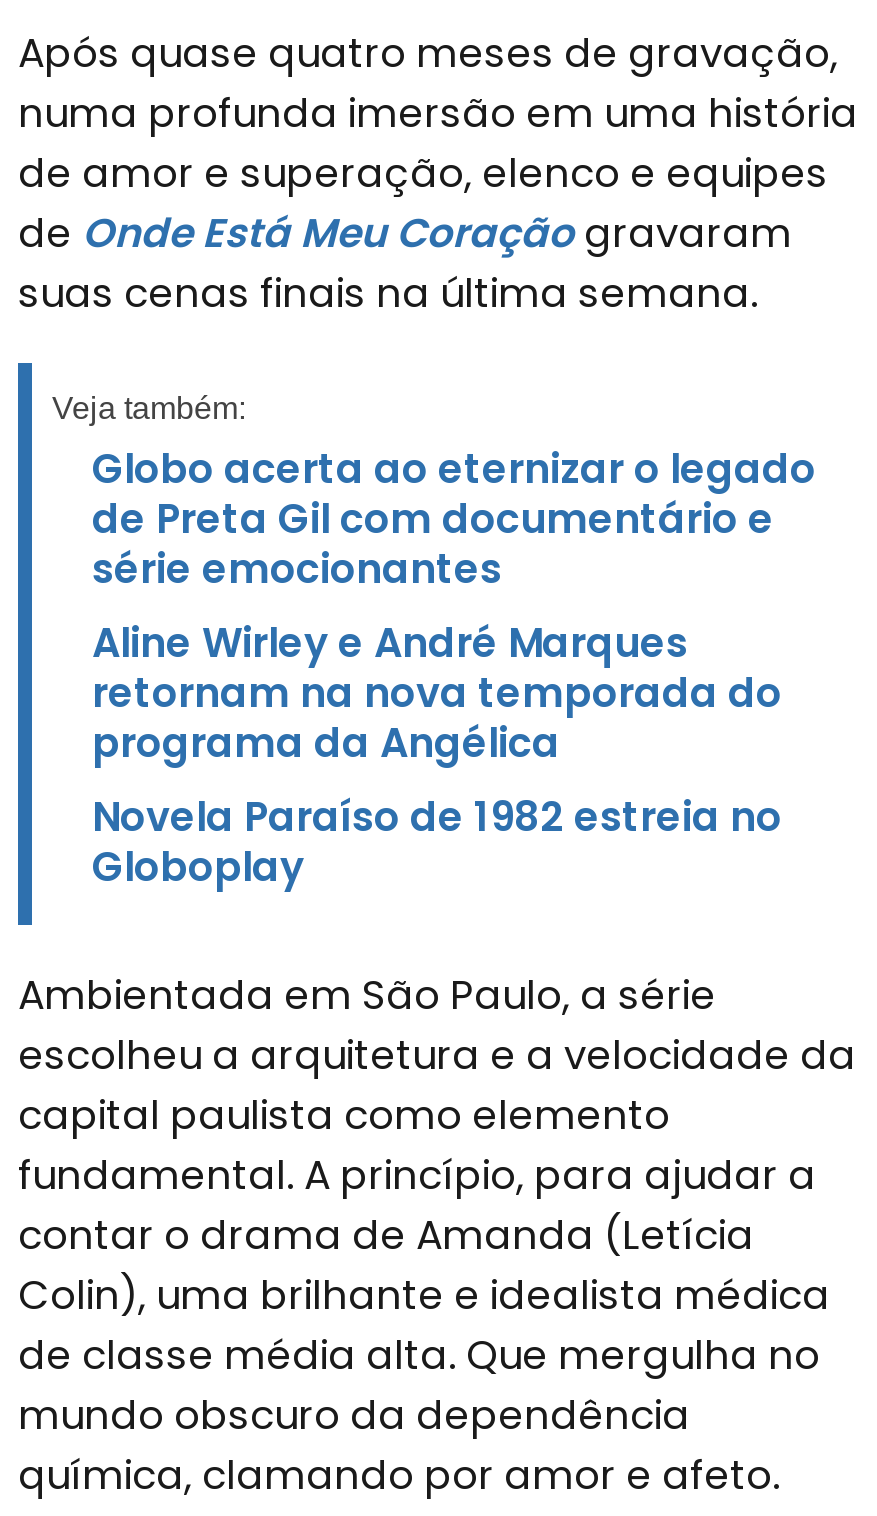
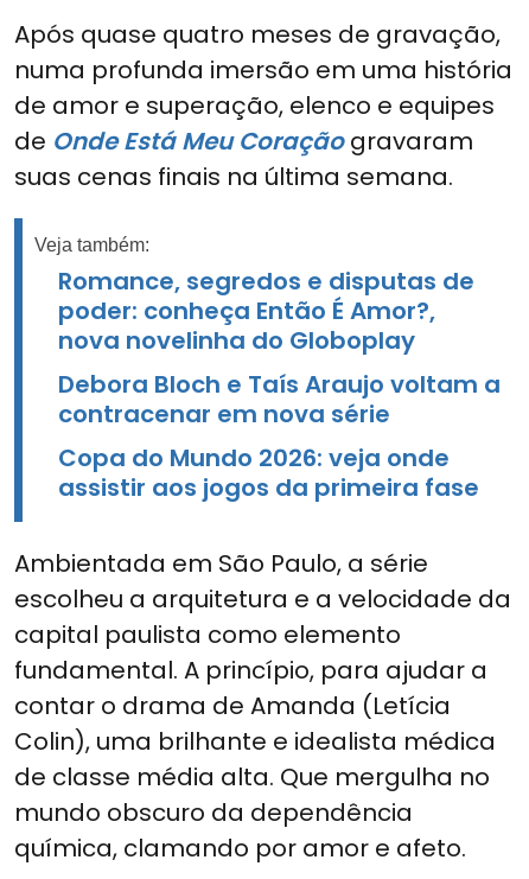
- Globo acerta ao eternizar o legado
- de Preta Gil com documentário e
- série emocionantes
- Aline Wirley e André Marques
- retornam na nova temporada do
- programa da Angélica
- Novela Paraíso de 1982 estreia no
- Globoplay
+ Romance, segredos e disputas de
+ poder: conheça Então É Amor?,
+ nova novelinha do Globoplay
+ Debora Bloch e Taís Araujo voltam a
+ contracenar em nova série
+ Copa do Mundo 2026: veja onde
+ assistir aos jogos da primeira fase
